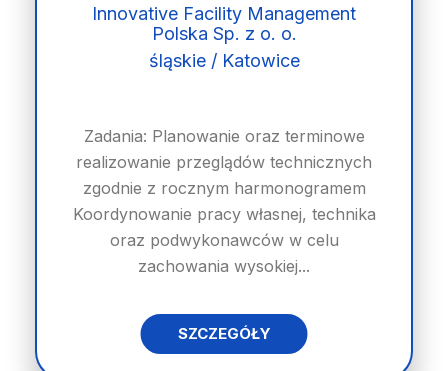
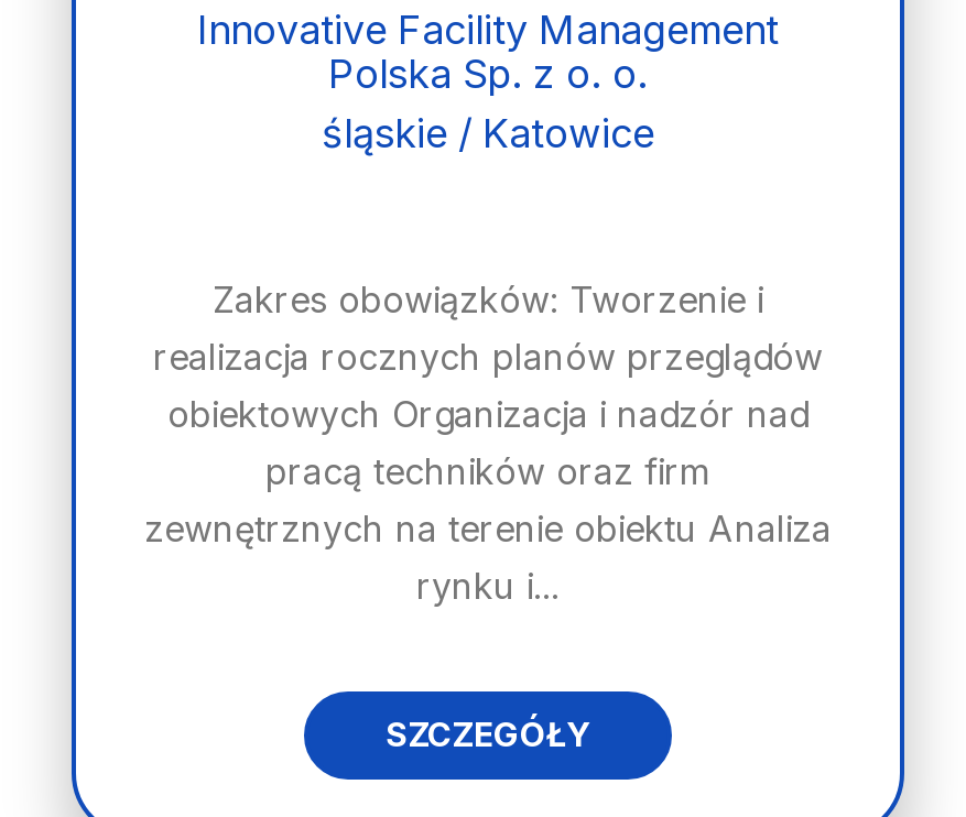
- Zadania: Planowanie oraz terminowe
- realizowanie przeglądów technicznych
- zgodnie z rocznym harmonogramem
- Koordynowanie pracy własnej, technika
- oraz podwykonawców w celu
- zachowania wysokiej...
+ Zakres obowiązków: Tworzenie i
+ realizacja rocznych planów przeglądów
+ obiektowych Organizacja i nadzór nad
+ pracą techników oraz firm
+ zewnętrznych na terenie obiektu Analiza
+ rynku i...
